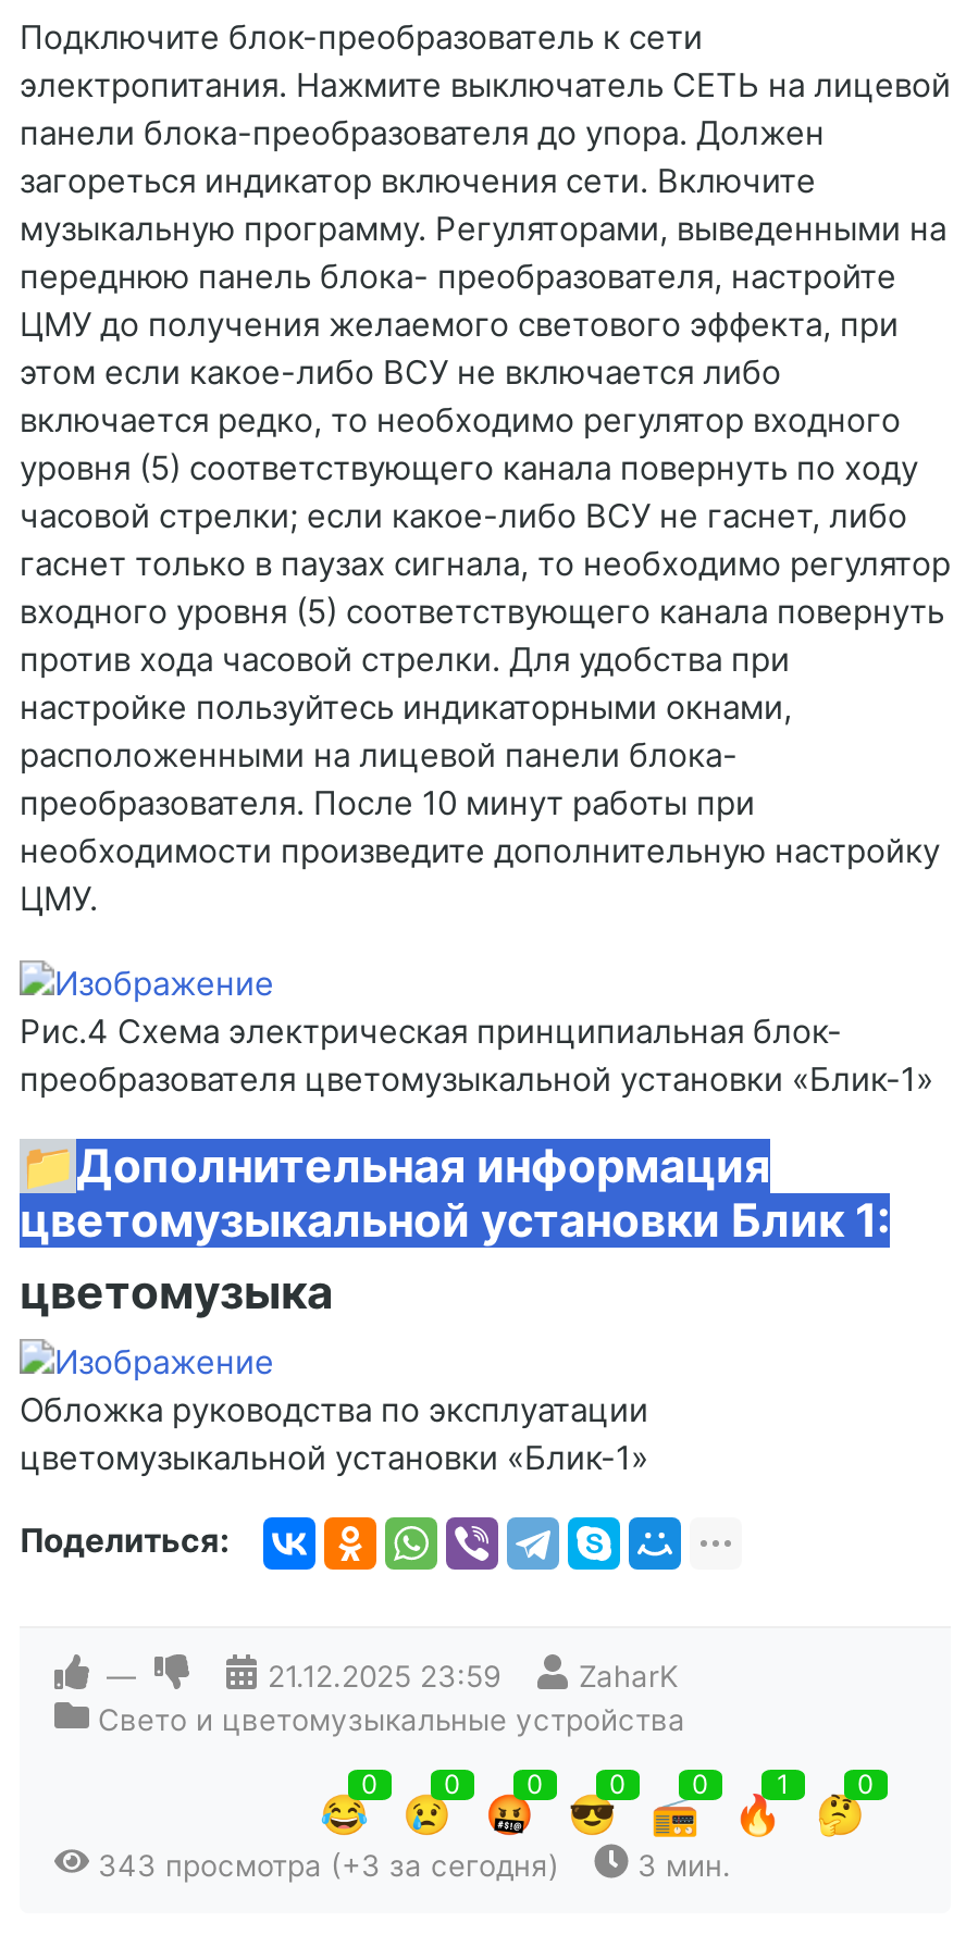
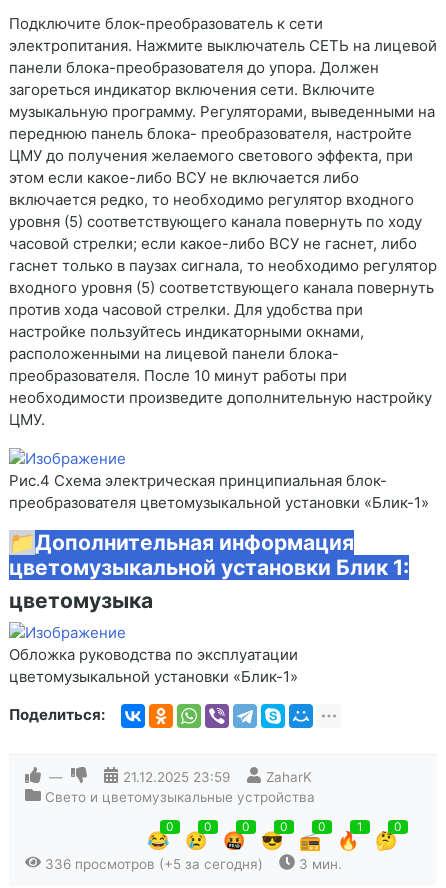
- 343 просмотра (+3 за сегодня)
+ 336 просмотров (+5 за сегодня)
